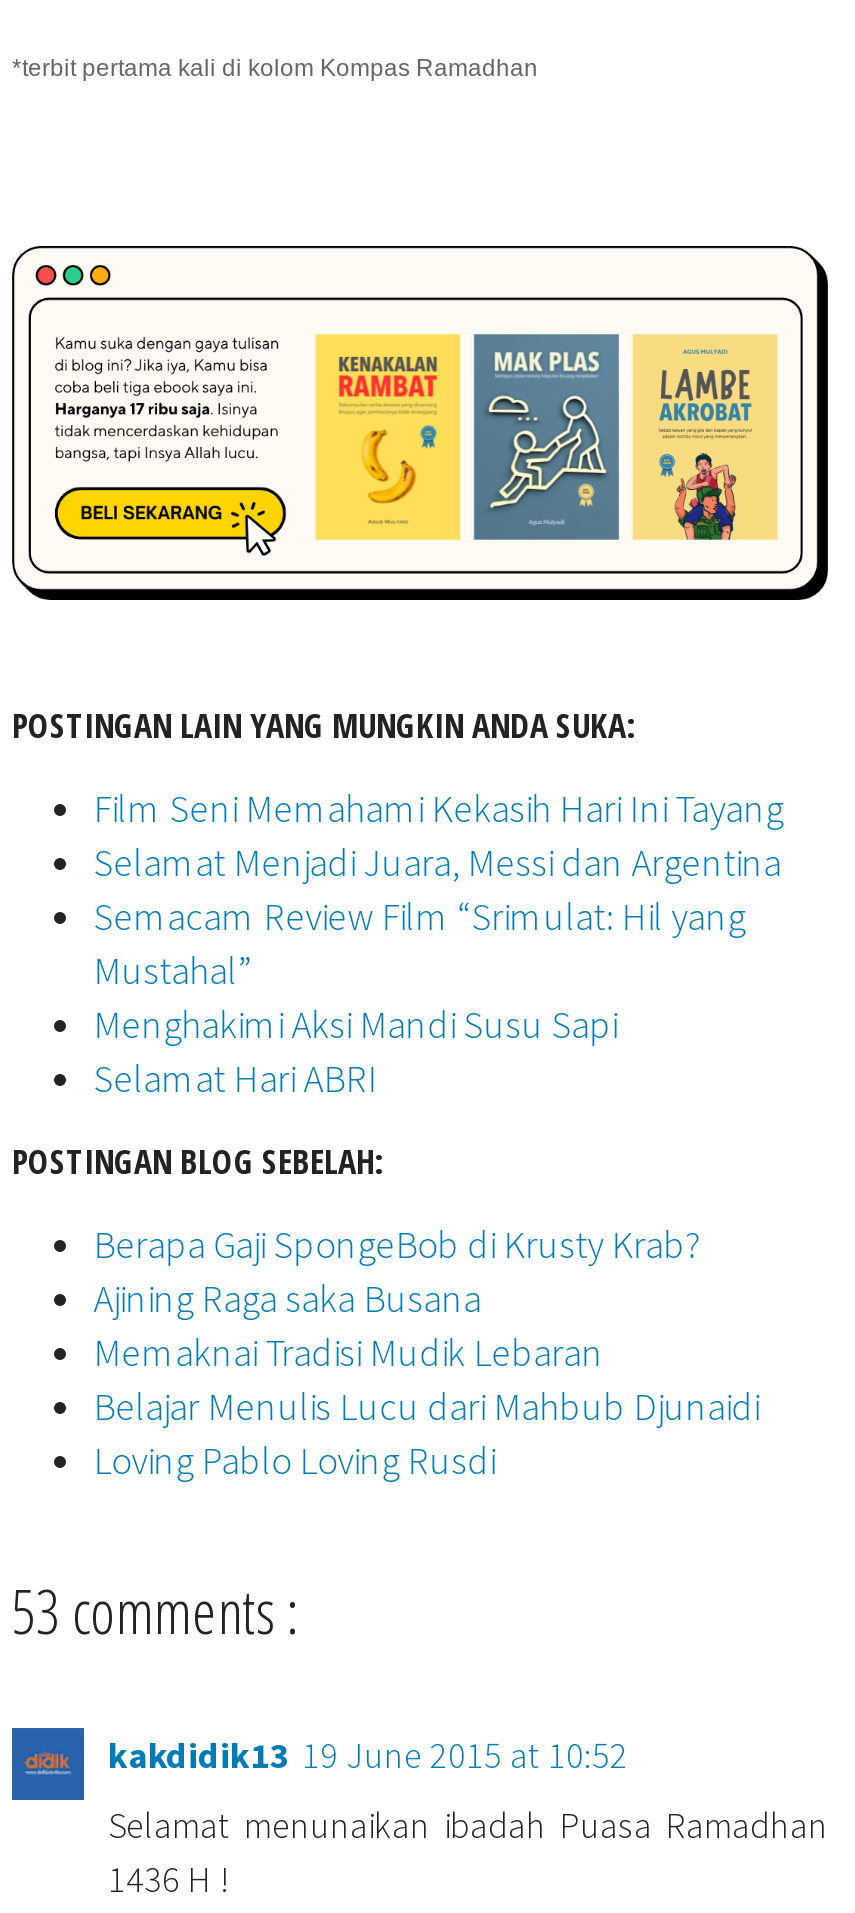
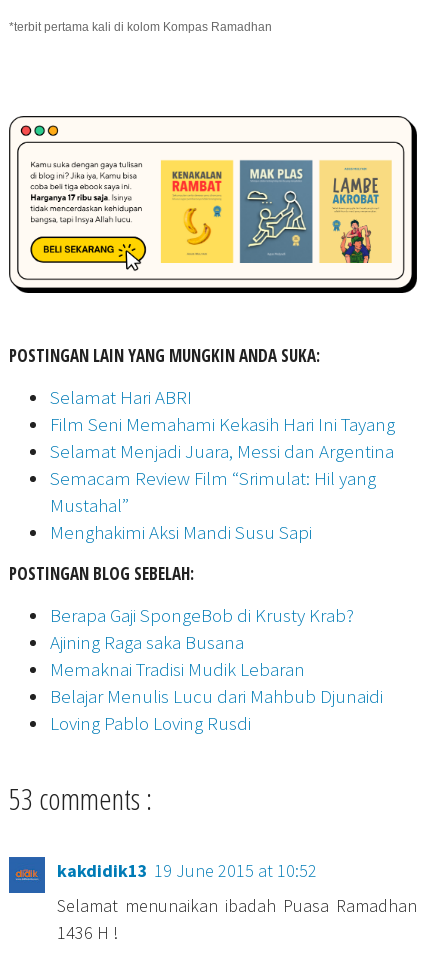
moved down: Film Seni Memahami Kekasih Hari Ini Tayang | Selamat Menjadi Juara, Messi dan Argentina | Semacam Review Film “Srimulat: Hil yang | Mustahal” | Menghakimi Aksi Mandi Susu Sapi

moved up: Selamat Hari ABRI
